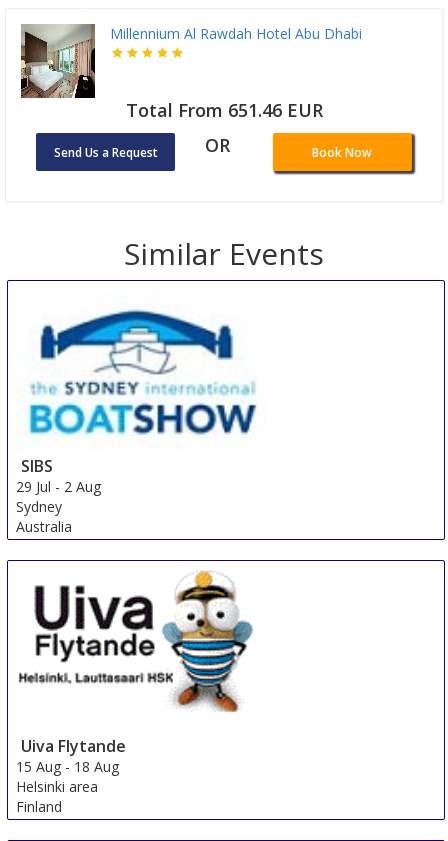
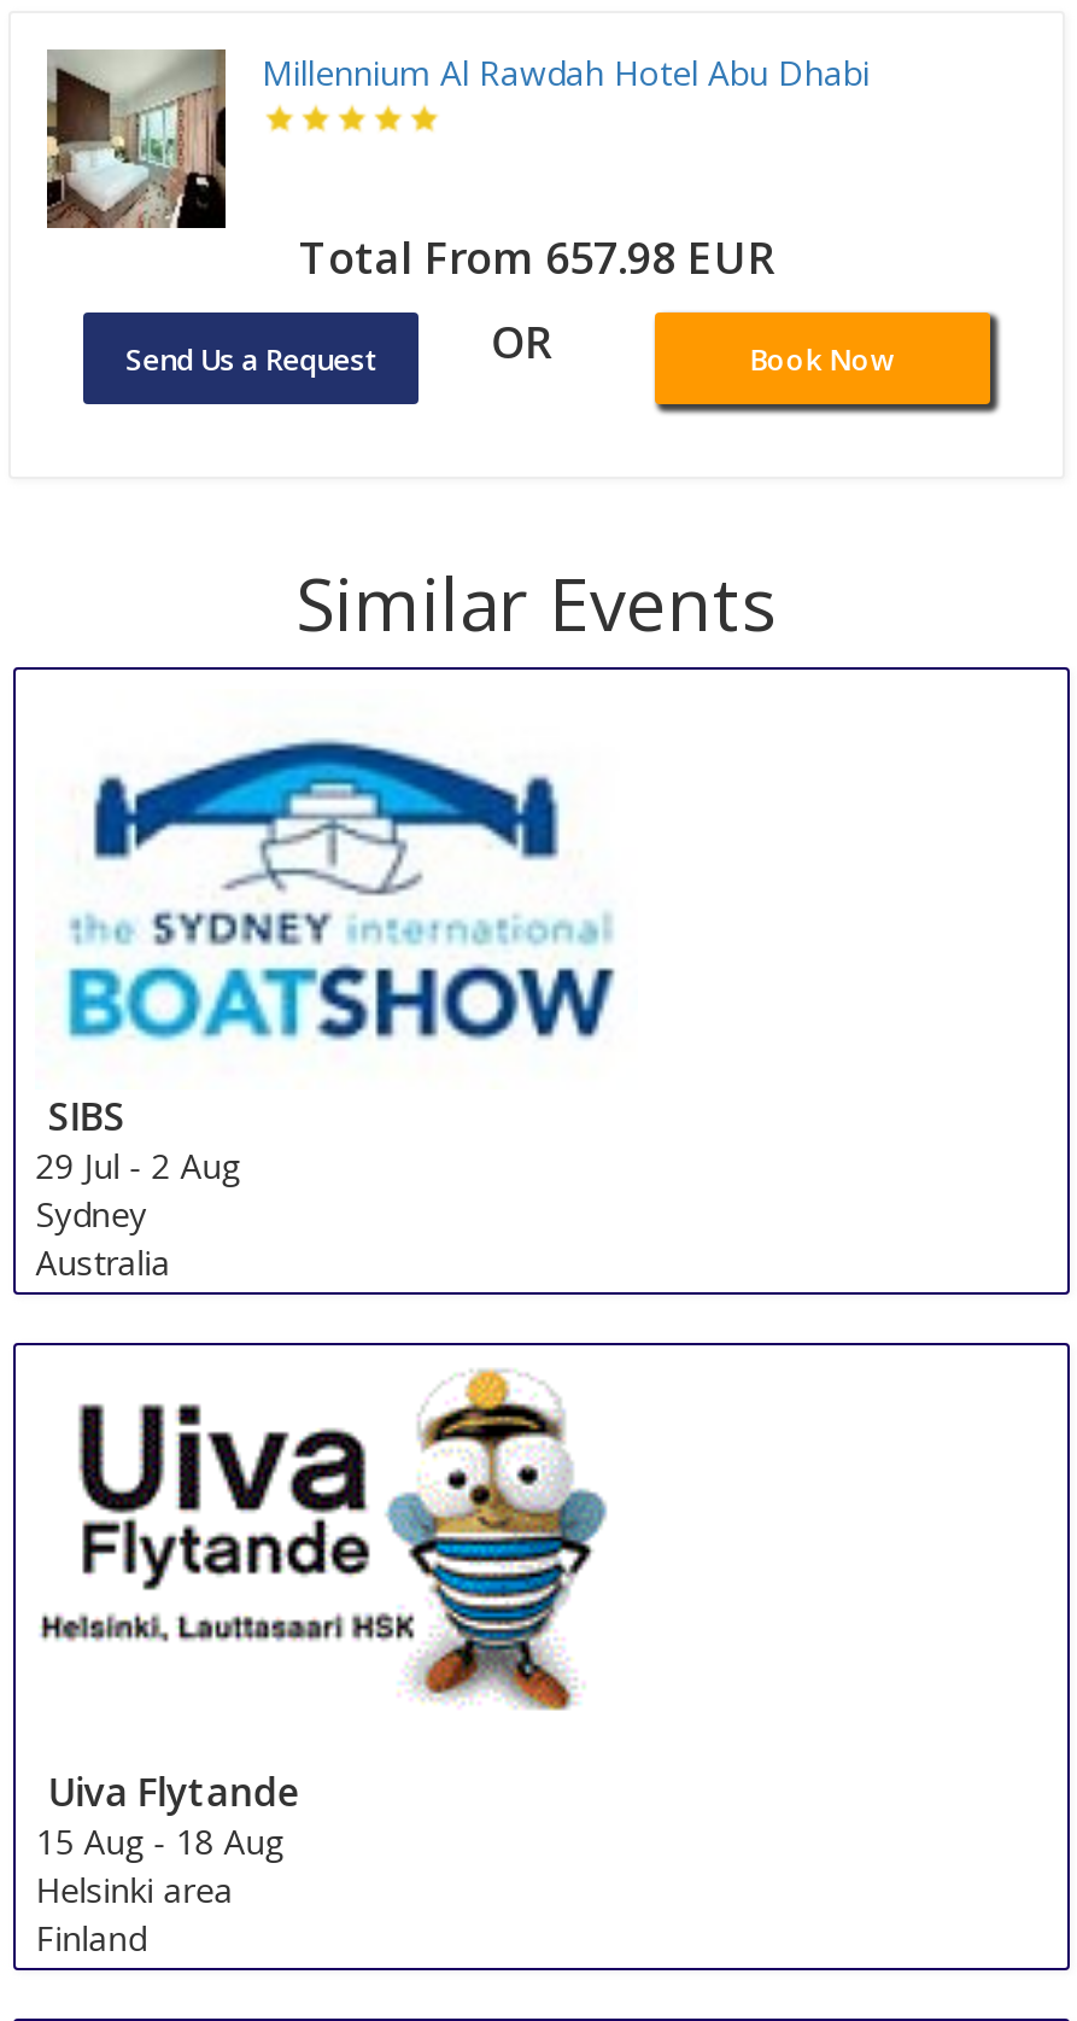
- Total From 651.46 EUR
+ Total From 657.98 EUR
